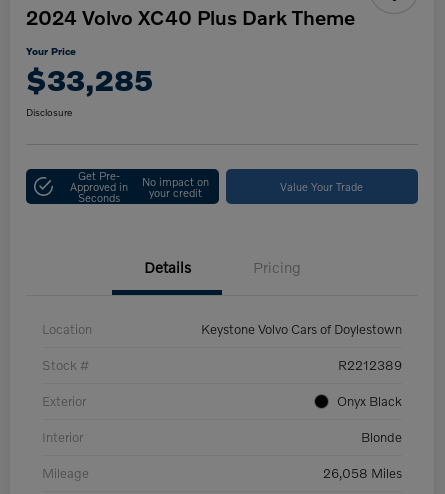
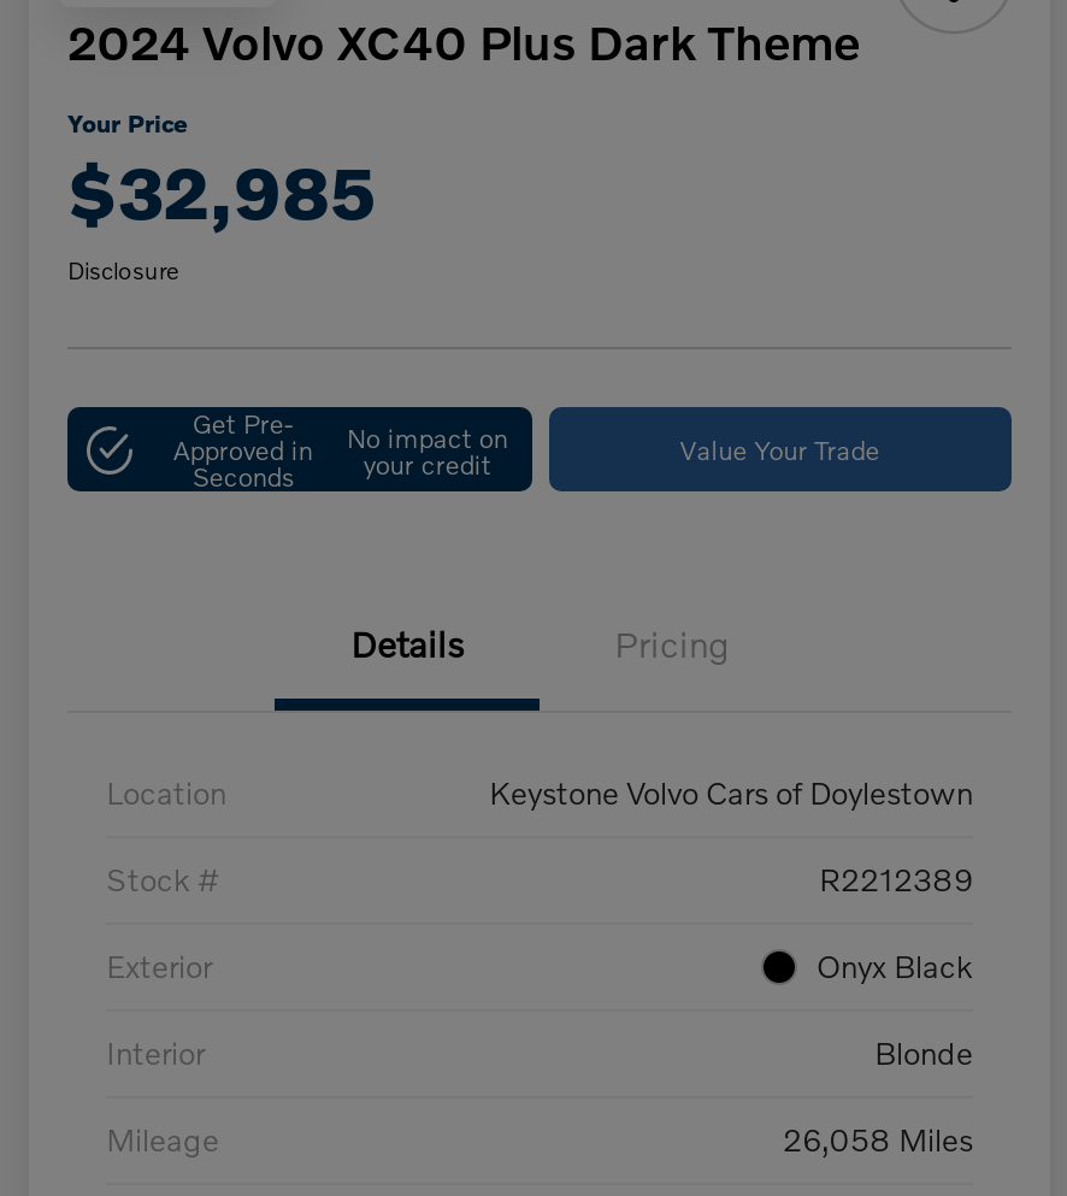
- $33,285
+ $32,985
